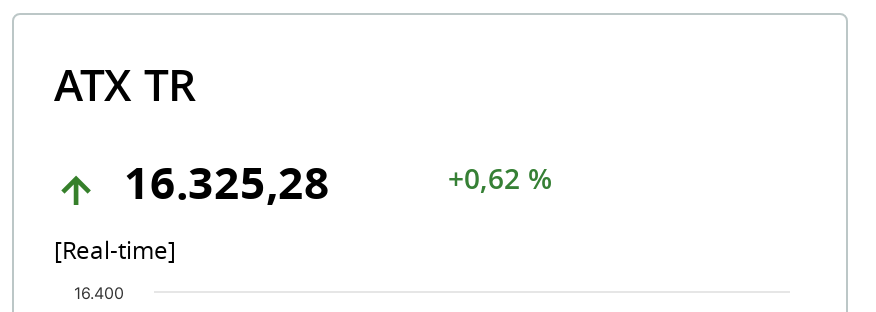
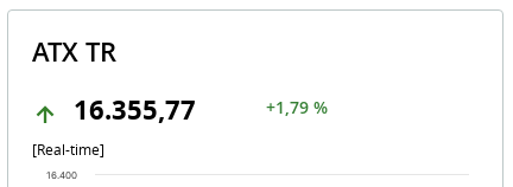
- 16.325,28
+ 16.355,77

- +0,62 %
+ +1,79 %
